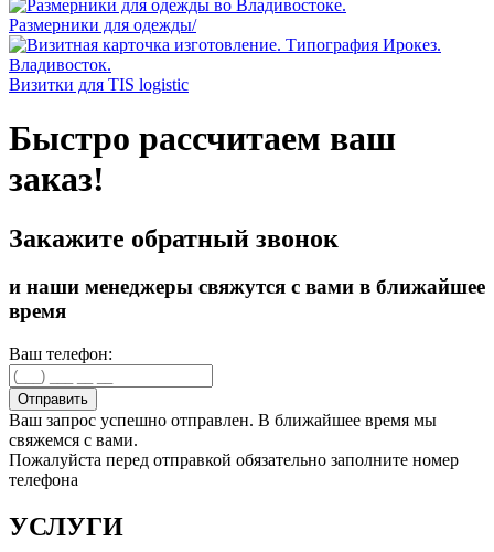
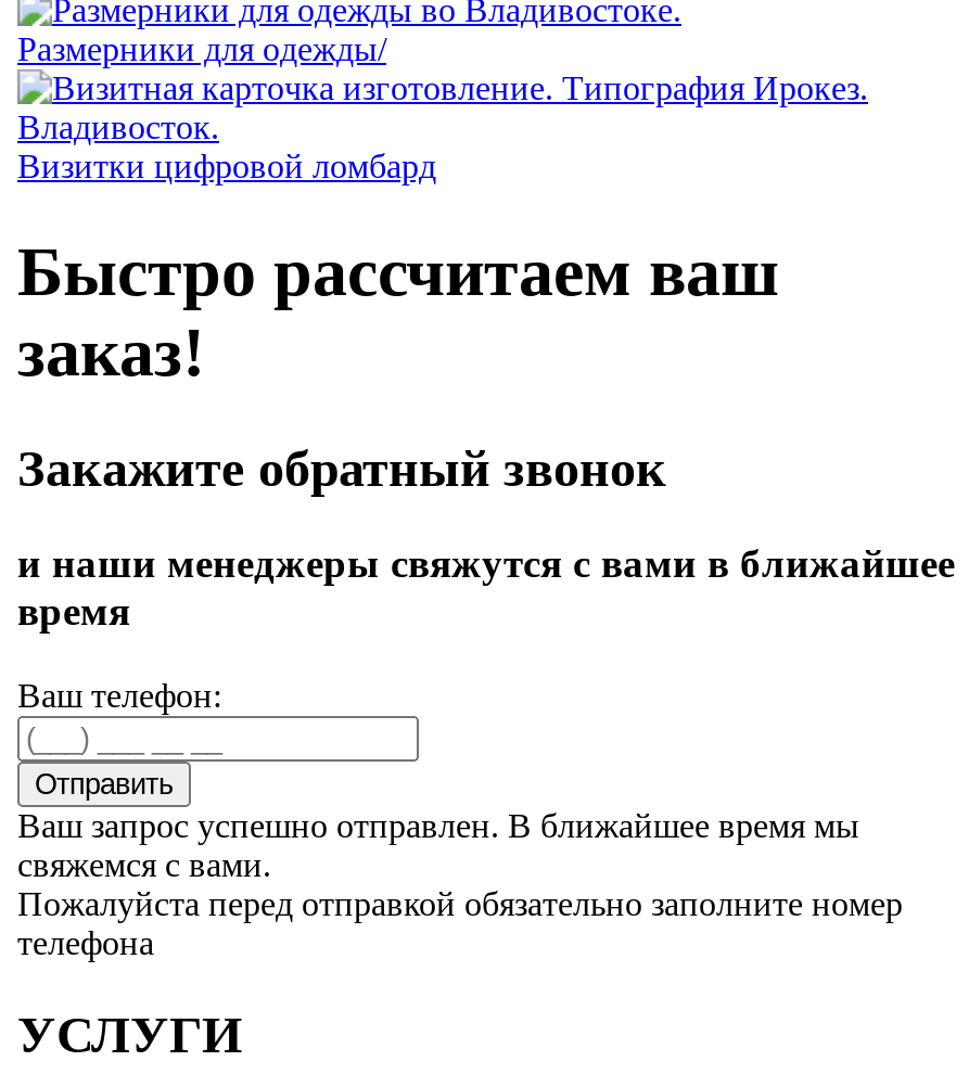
- Визитки для TIS logistic
+ Визитки цифровой ломбард
